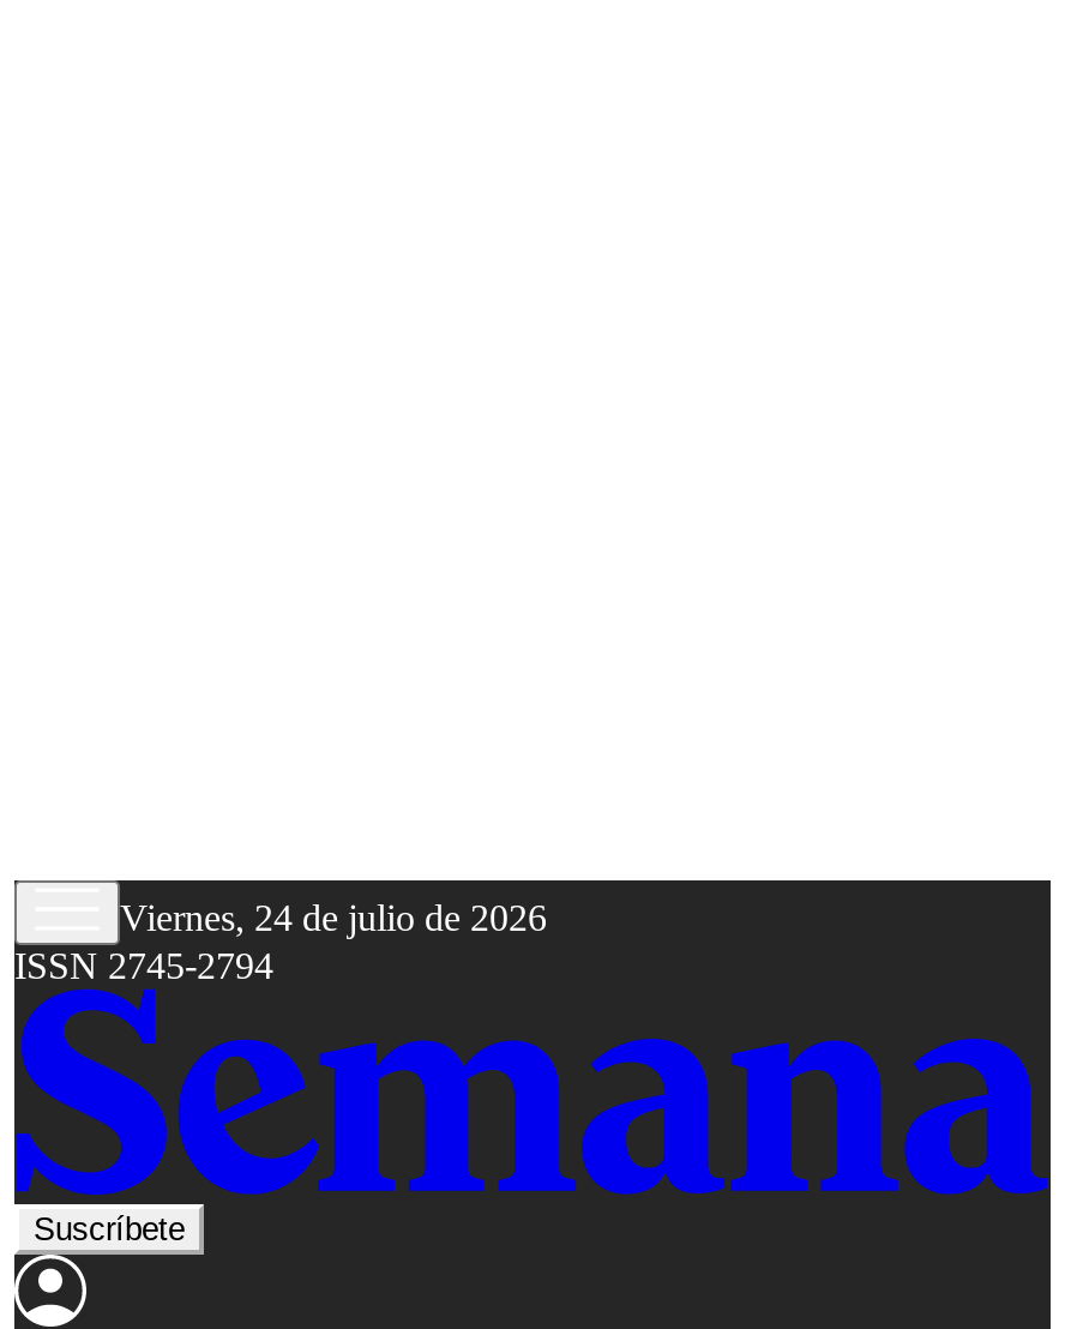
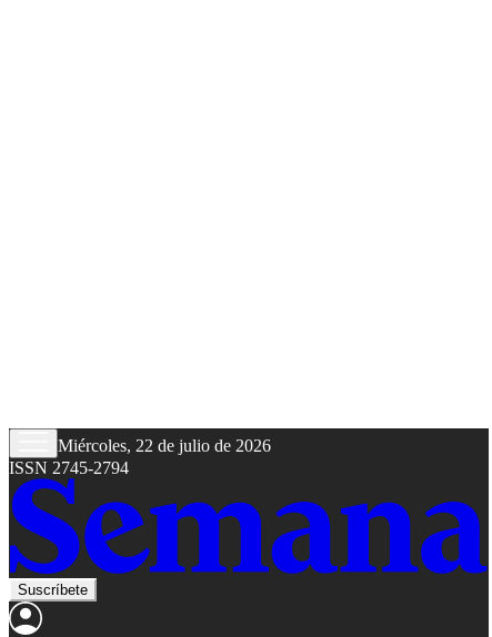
- Viernes, 24 de julio de 2026
+ Miércoles, 22 de julio de 2026
